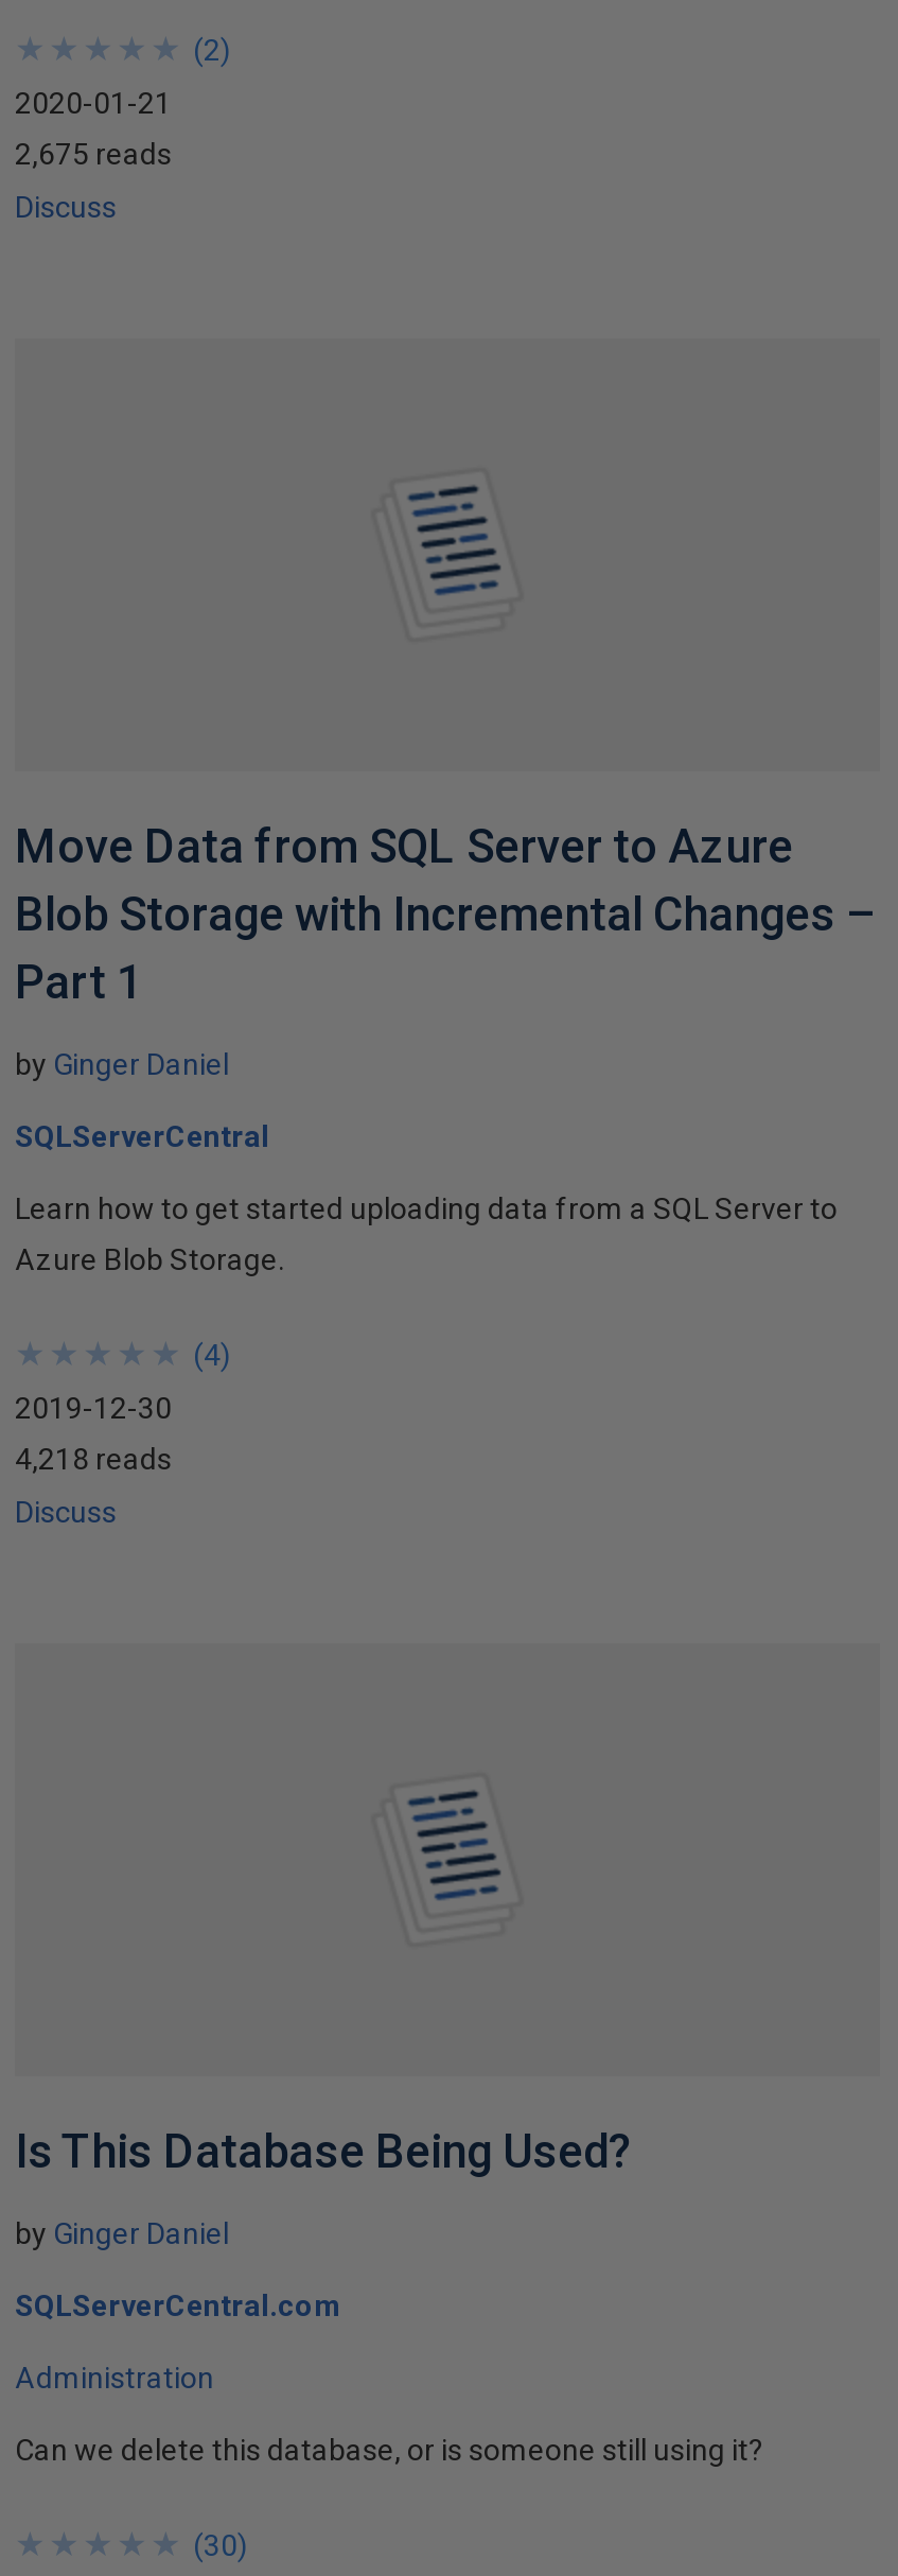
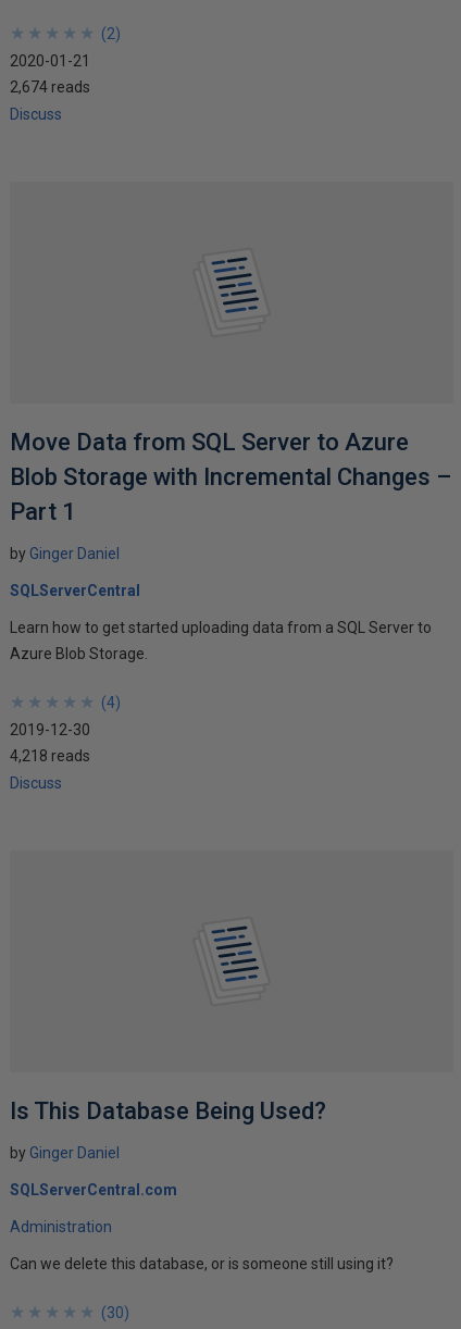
- 2,675 reads
+ 2,674 reads
